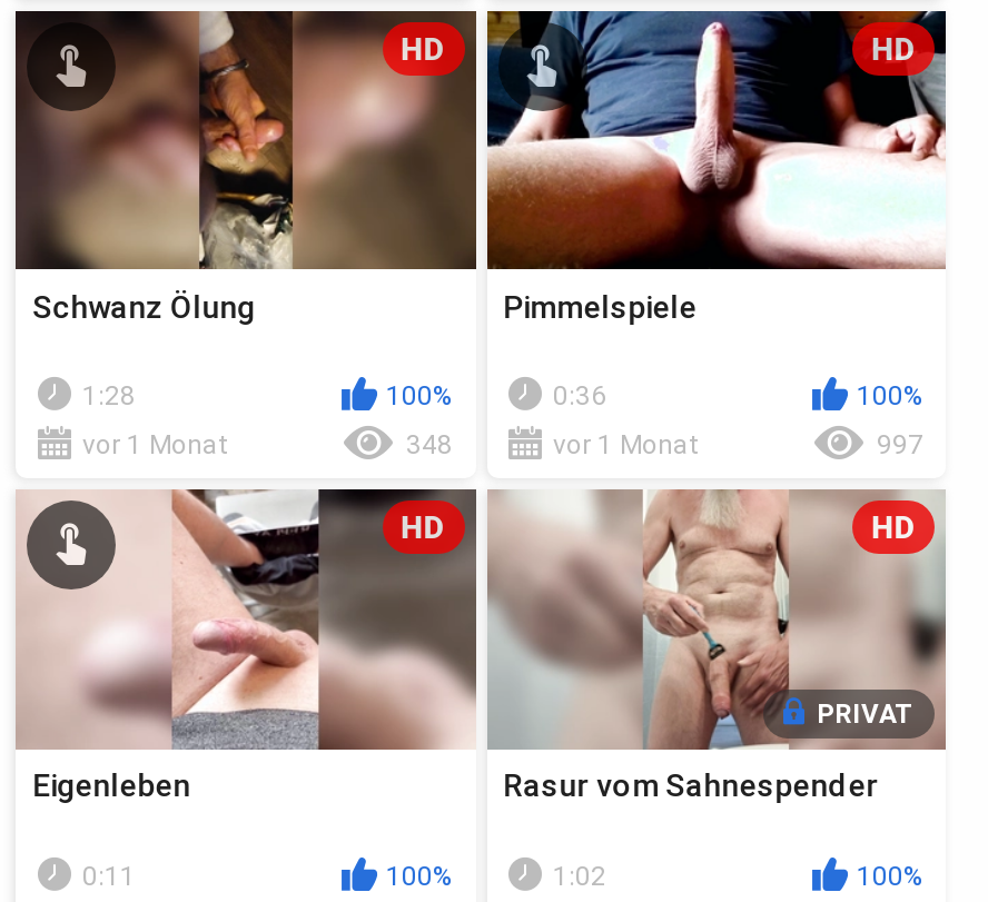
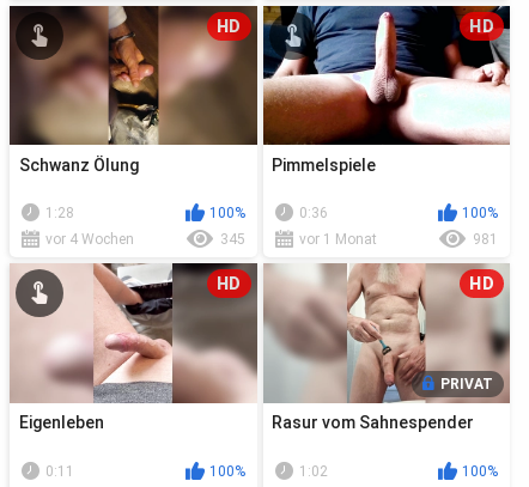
- vor 1 Monat
+ vor 4 Wochen

- 348
+ 345

- 997
+ 981
